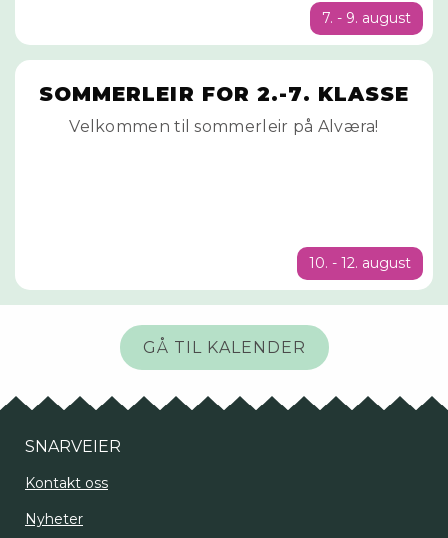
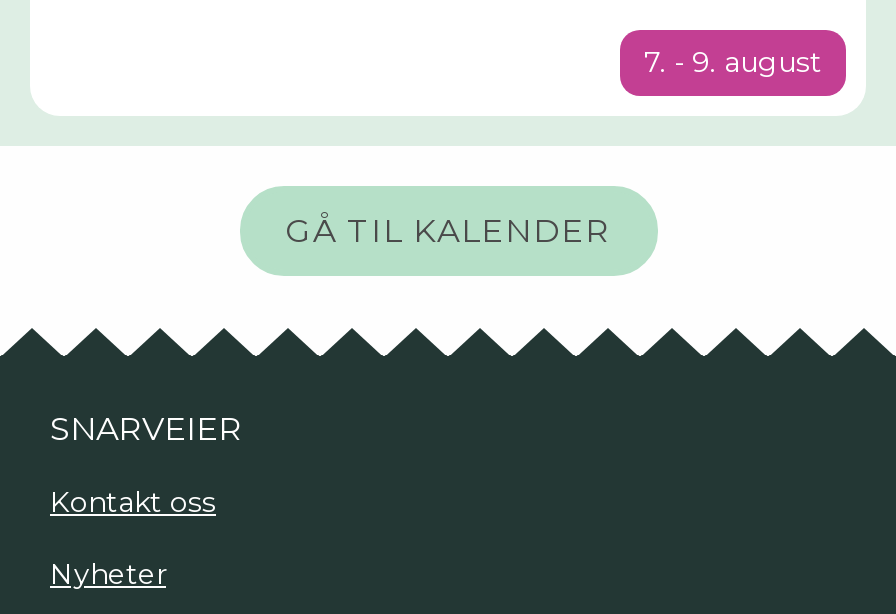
- SOMMERLEIR FOR 2.-7. KLASSE
- Velkommen til sommerleir på Alværa!

- 10. - 12. august
